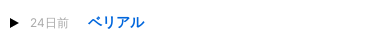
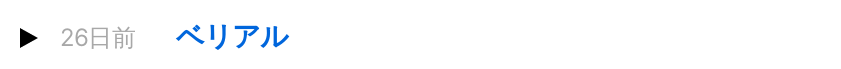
- 24日前 ベリアル
+ 26日前 ベリアル
